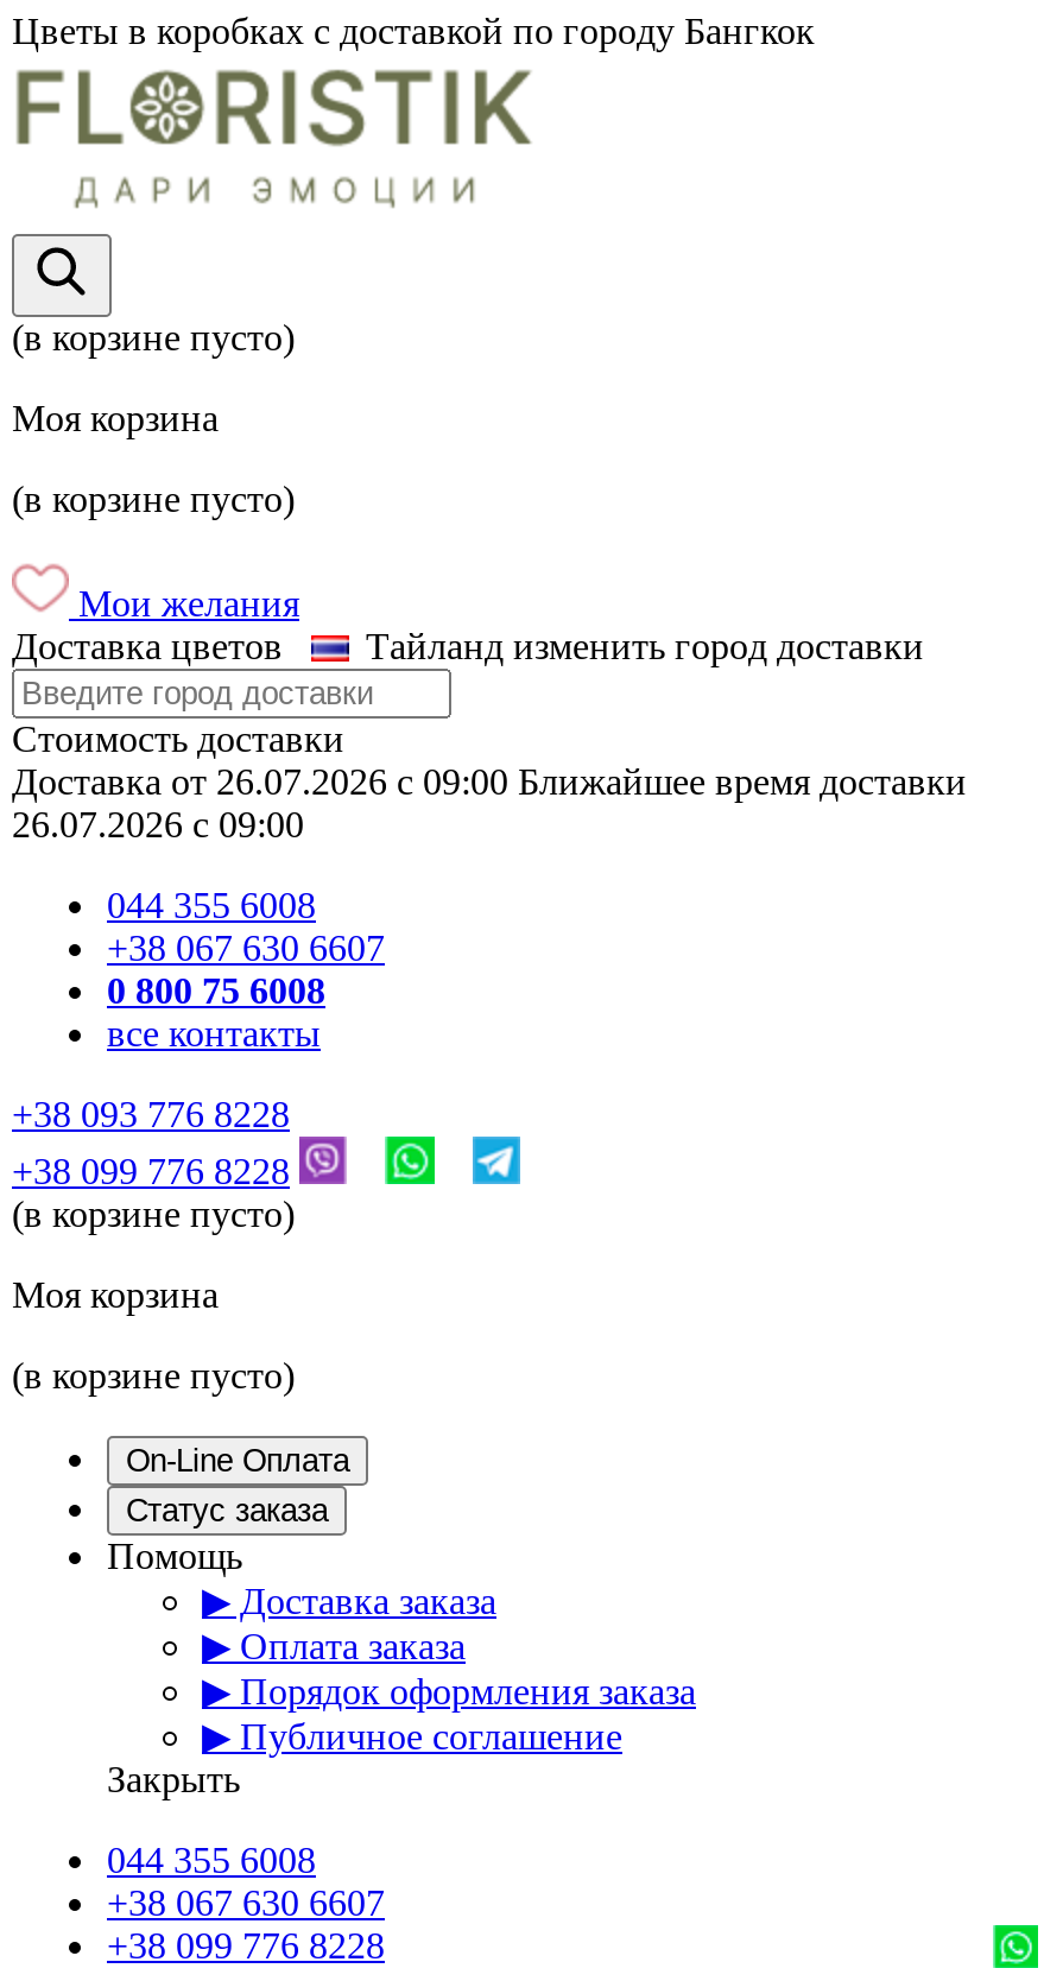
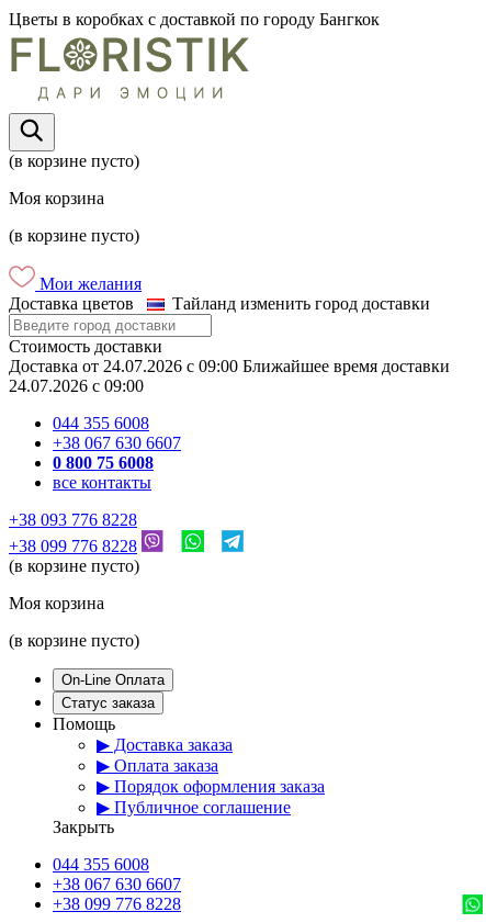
- Доставка от 26.07.2026 c 09:00 Ближайшее время доставки
+ Доставка от 24.07.2026 c 09:00 Ближайшее время доставки

- 26.07.2026 c 09:00
+ 24.07.2026 c 09:00
